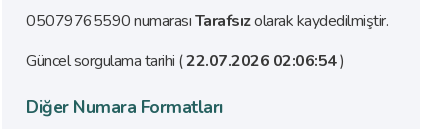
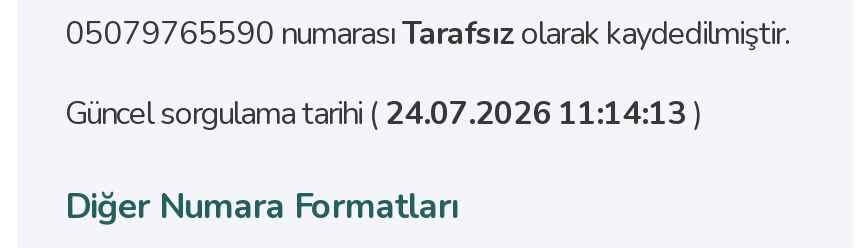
- Güncel sorgulama tarihi (22.07.2026 02:06:54)
+ Güncel sorgulama tarihi (24.07.2026 11:14:13)
